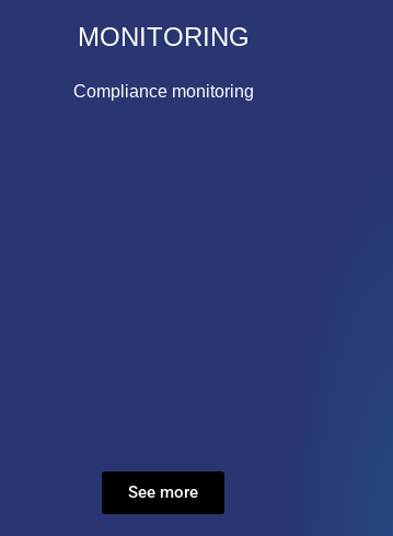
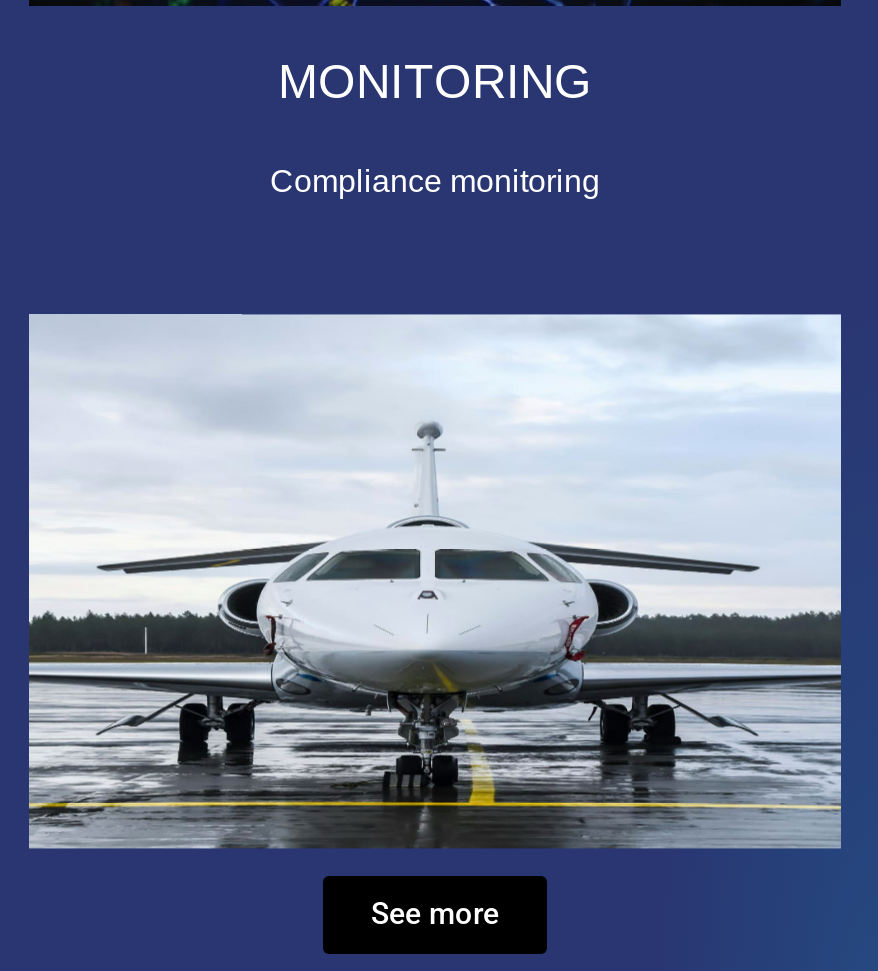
+ [image]
